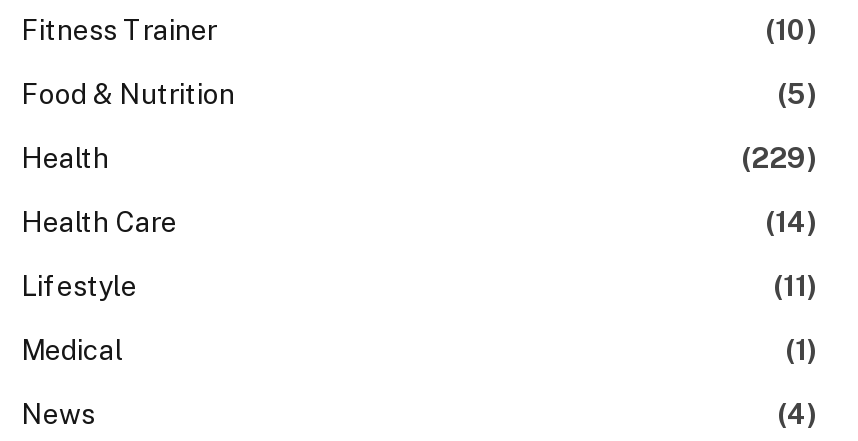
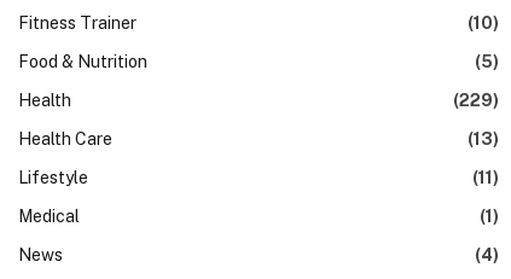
- (14)
+ (13)
